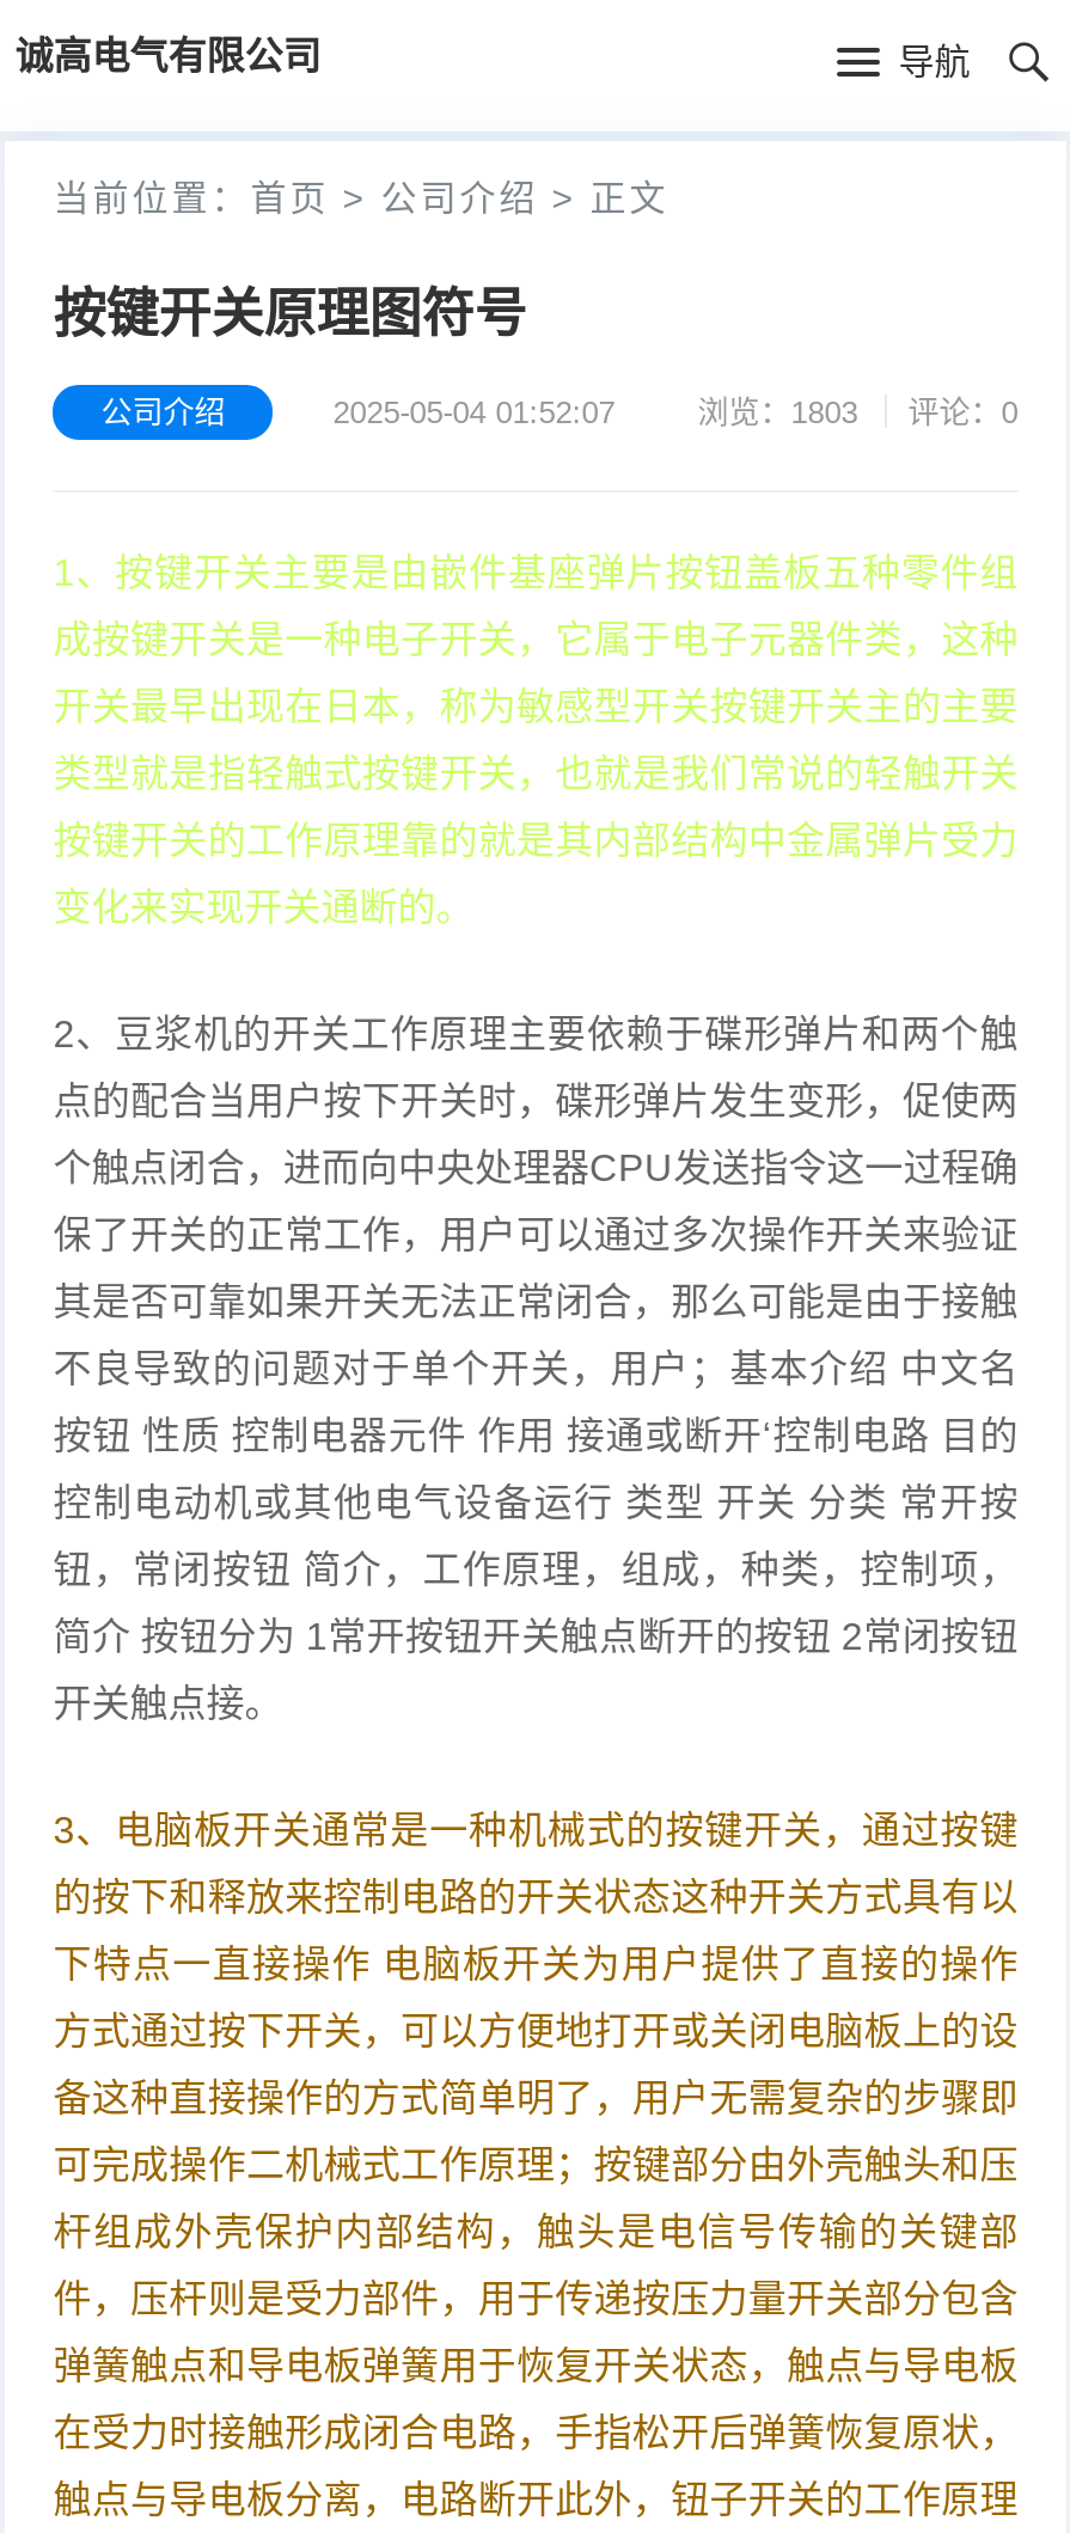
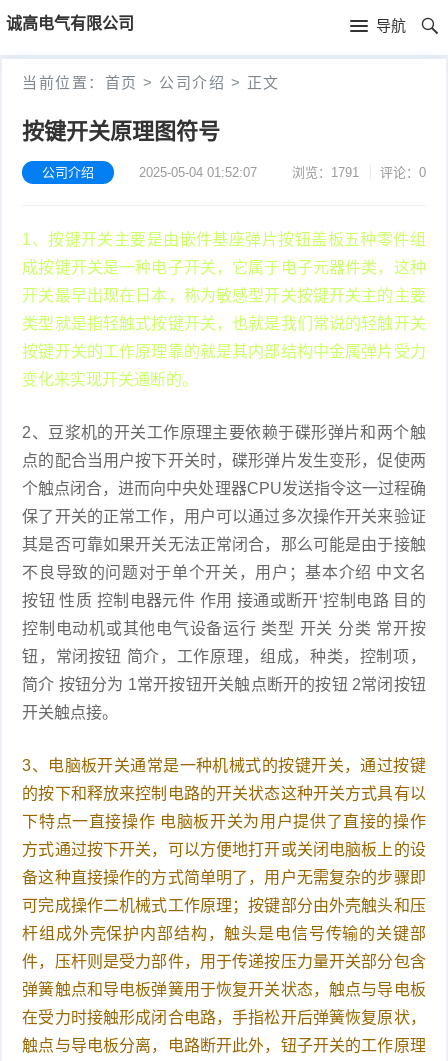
- 浏览：1803 评论：0
+ 浏览：1791 评论：0
